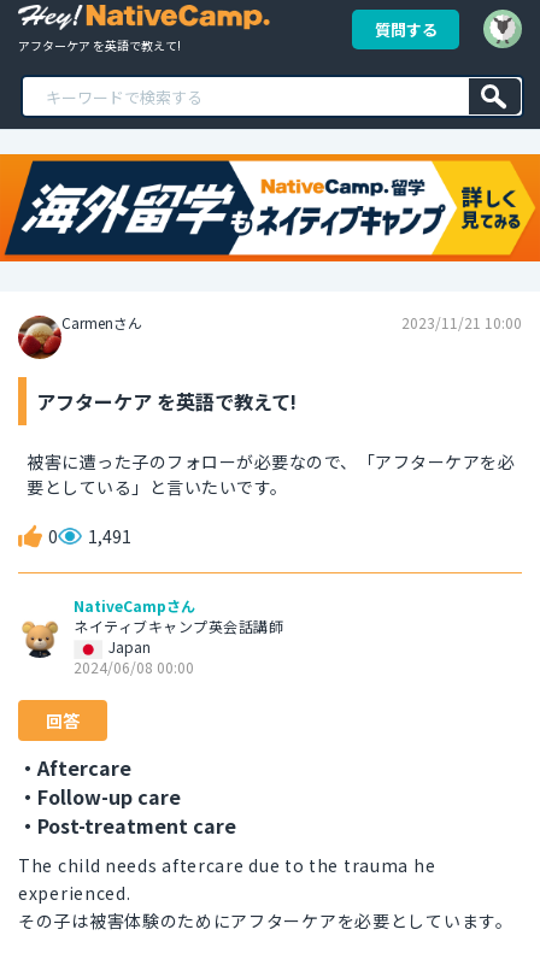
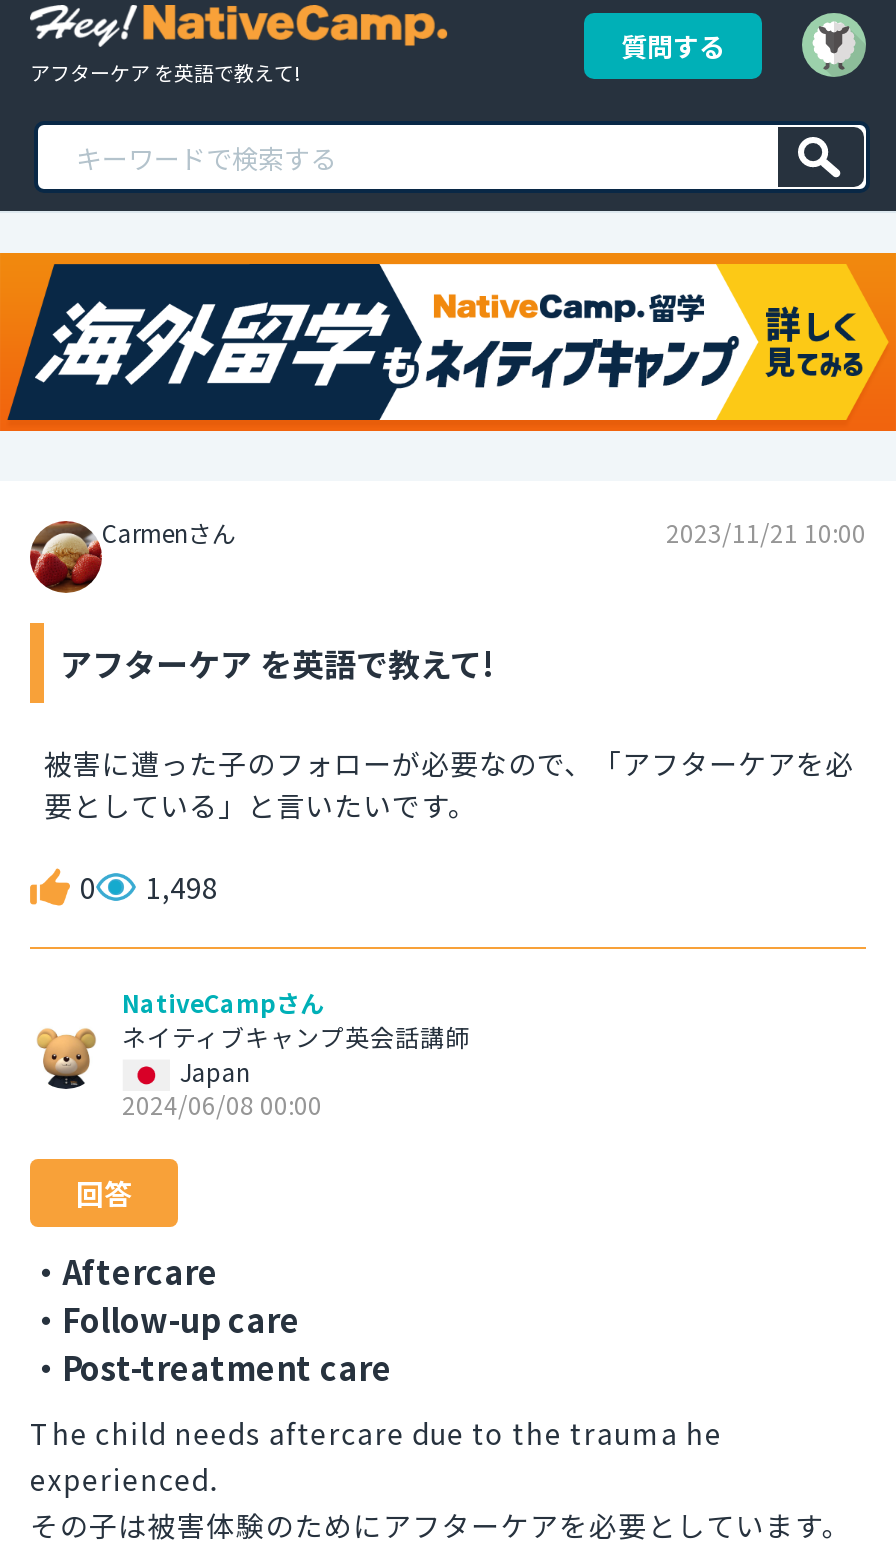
- 0 1,491
+ 0 1,498
